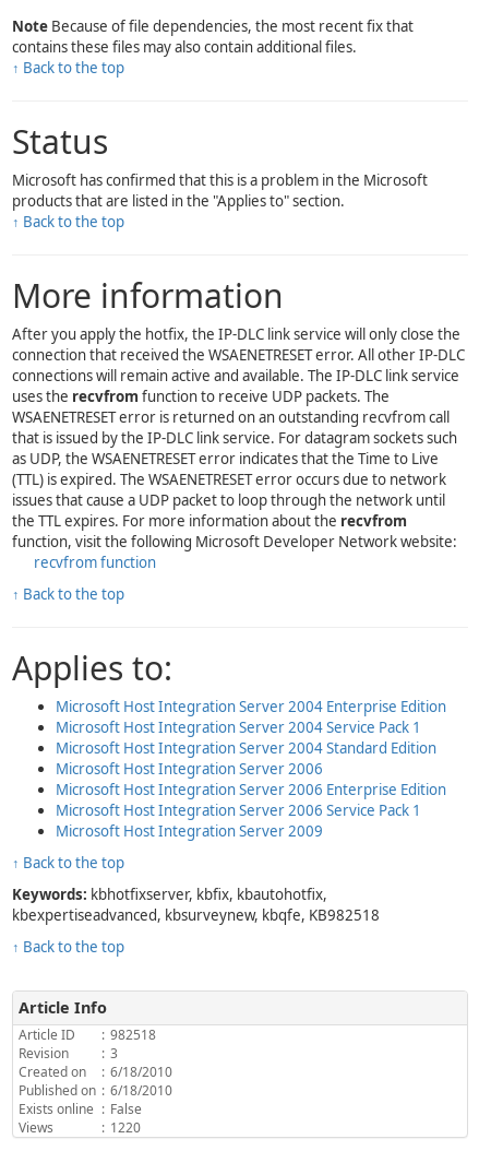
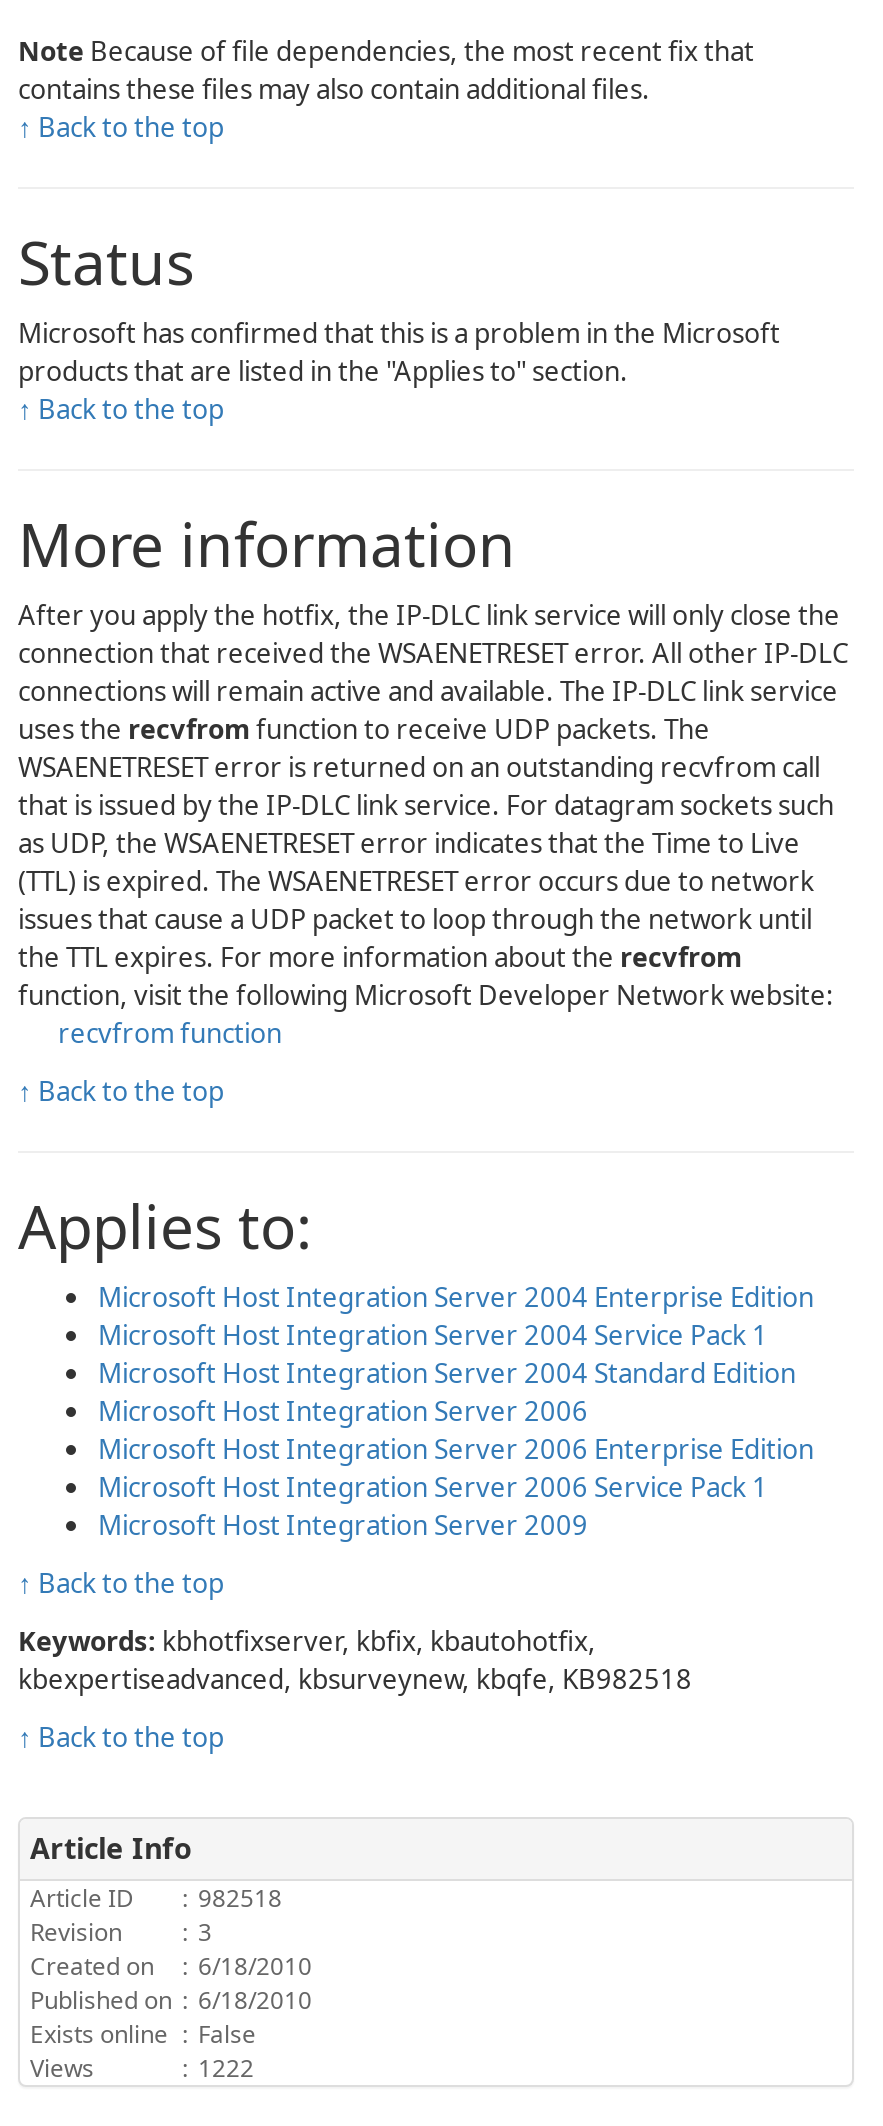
- : 1220
+ : 1222
